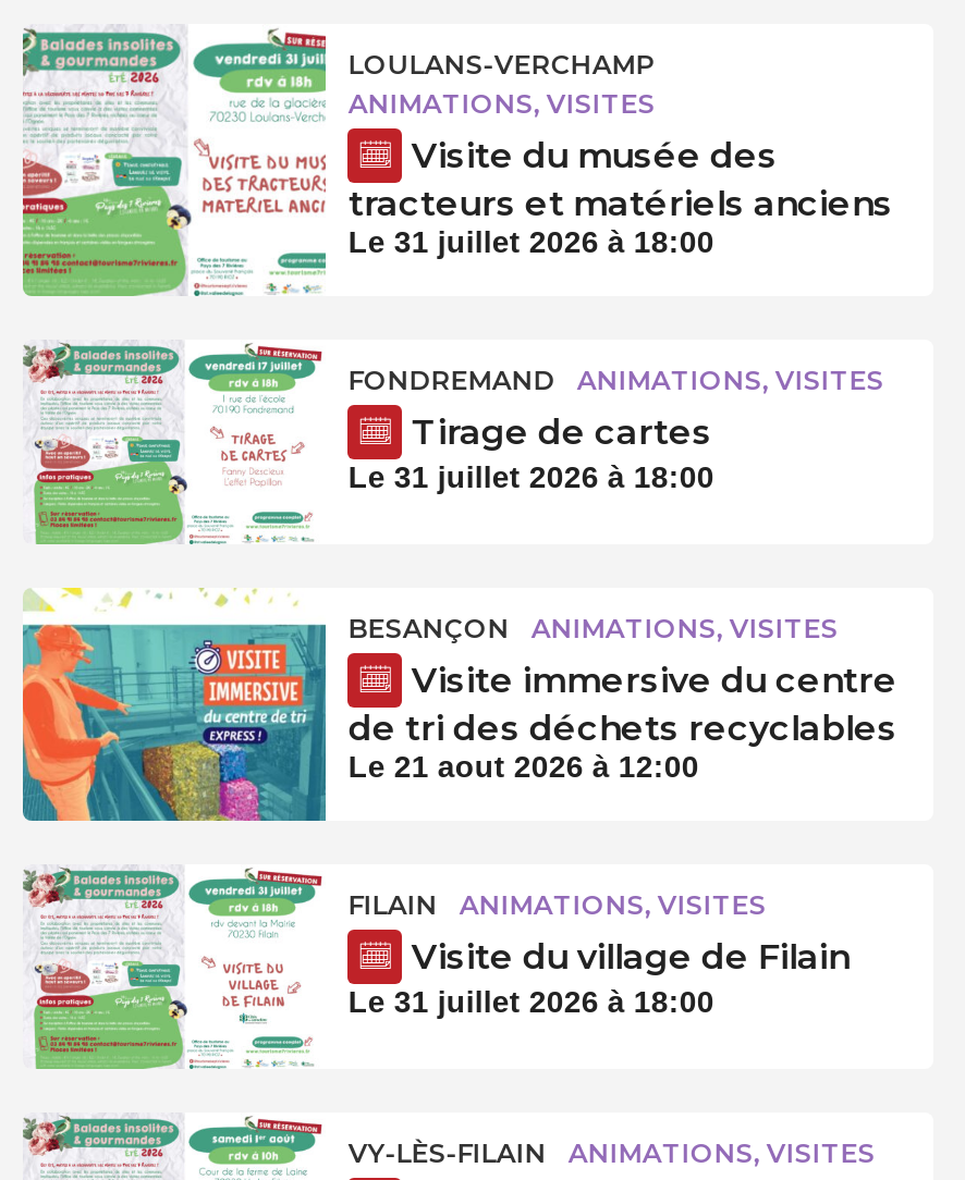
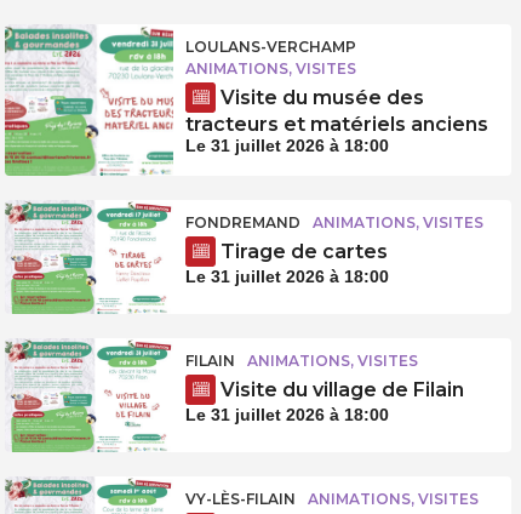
- [image]
- BESANÇON
- ANIMATIONS, VISITES
- Visite immersive du centre
- de tri des déchets recyclables
- Le 21 aout 2026 à 12:00
